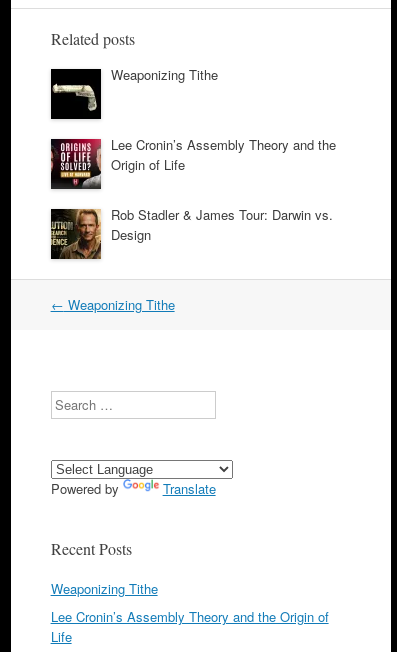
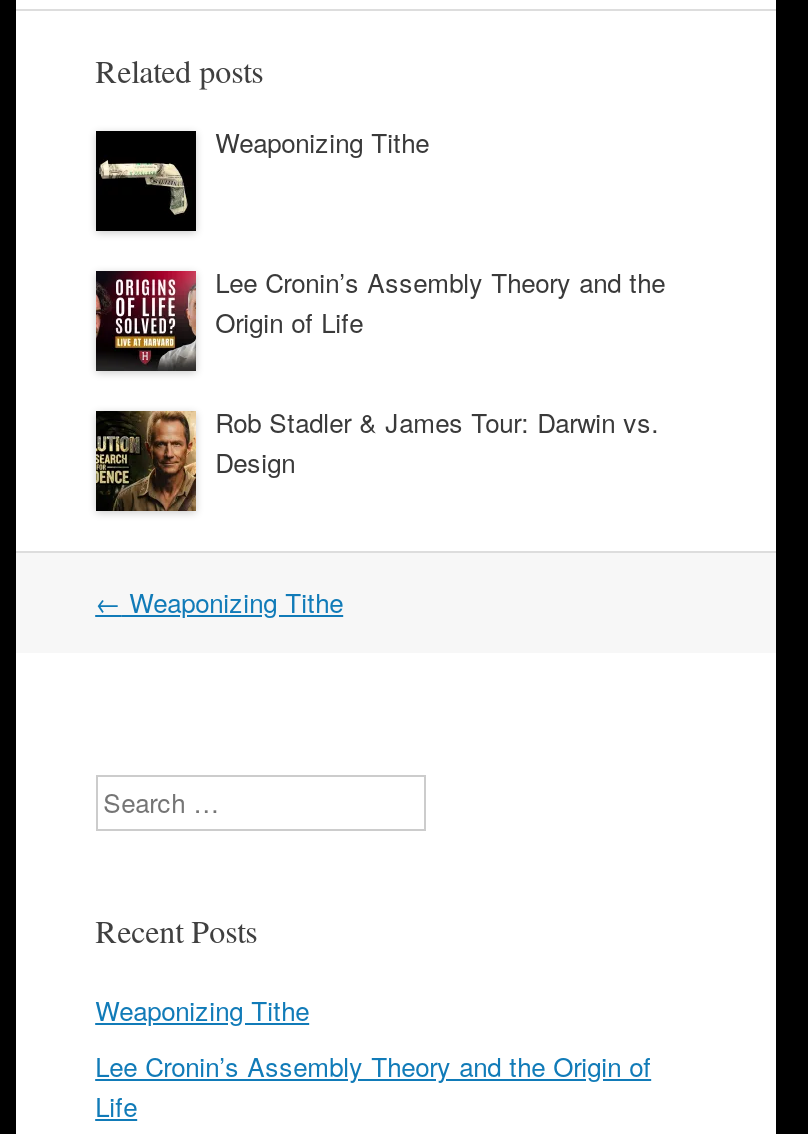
- Powered by
- Translate
